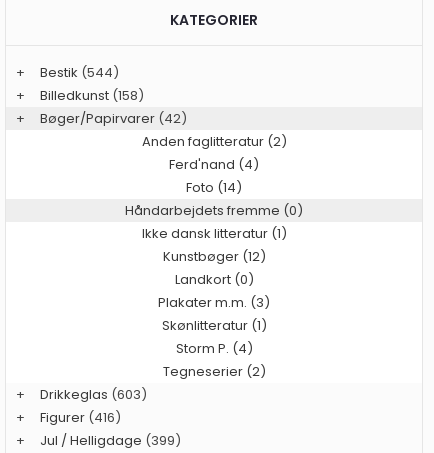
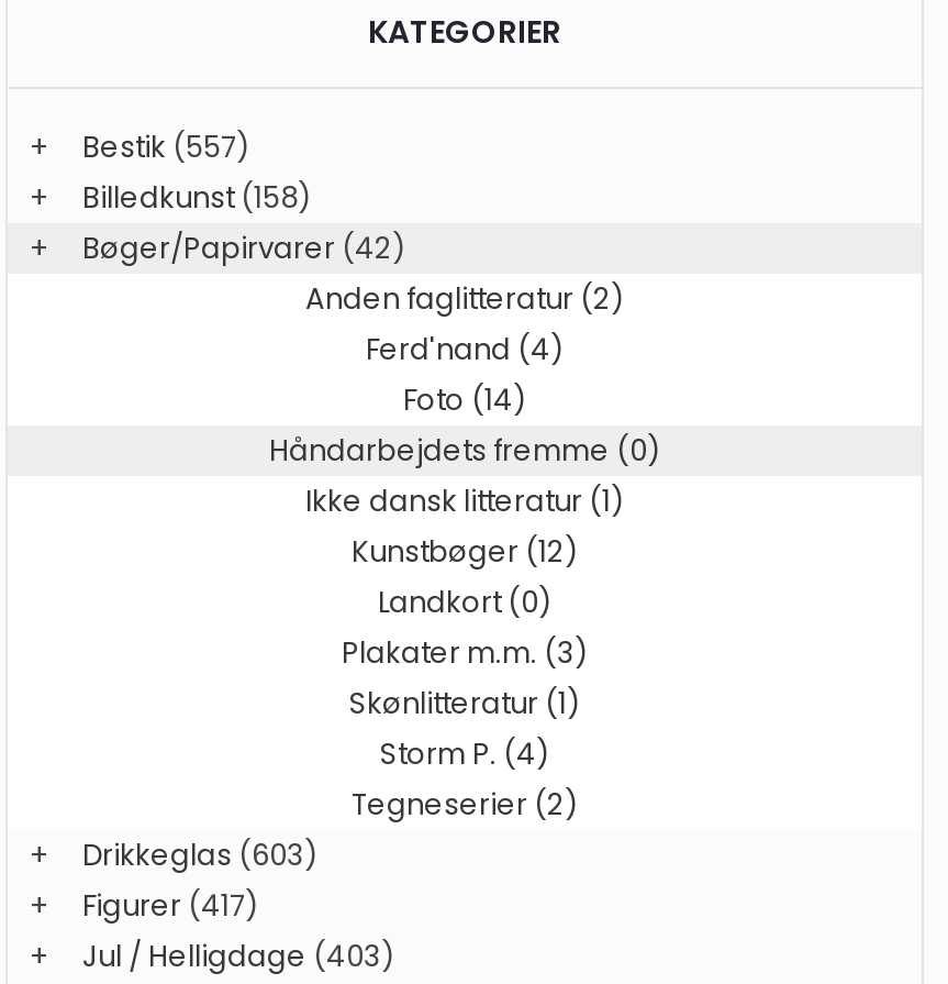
- Bestik (544)
+ Bestik (557)

- Figurer (416)
+ Figurer (417)

- Jul / Helligdage (399)
+ Jul / Helligdage (403)
